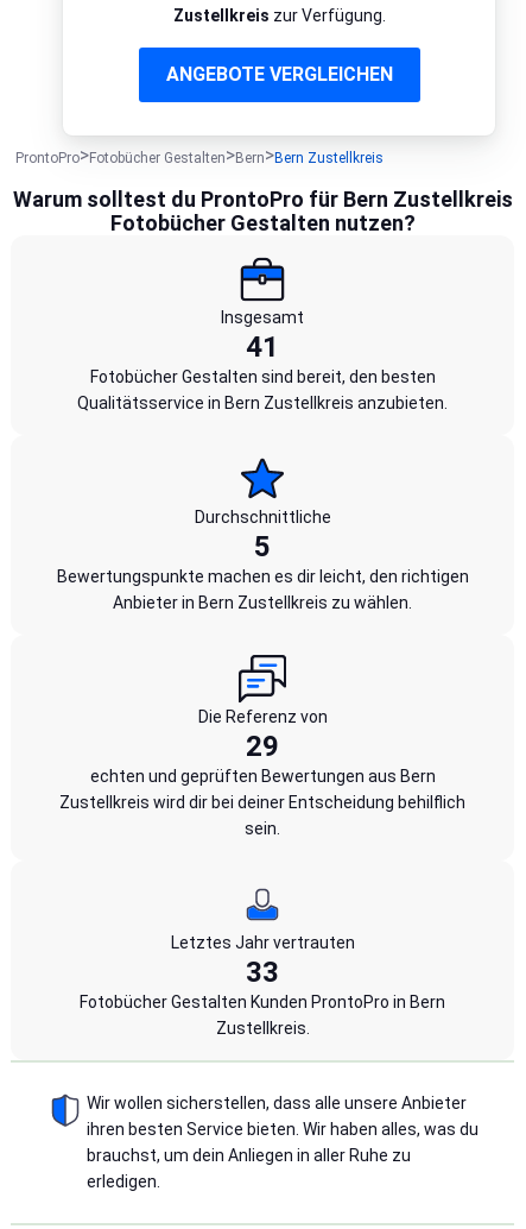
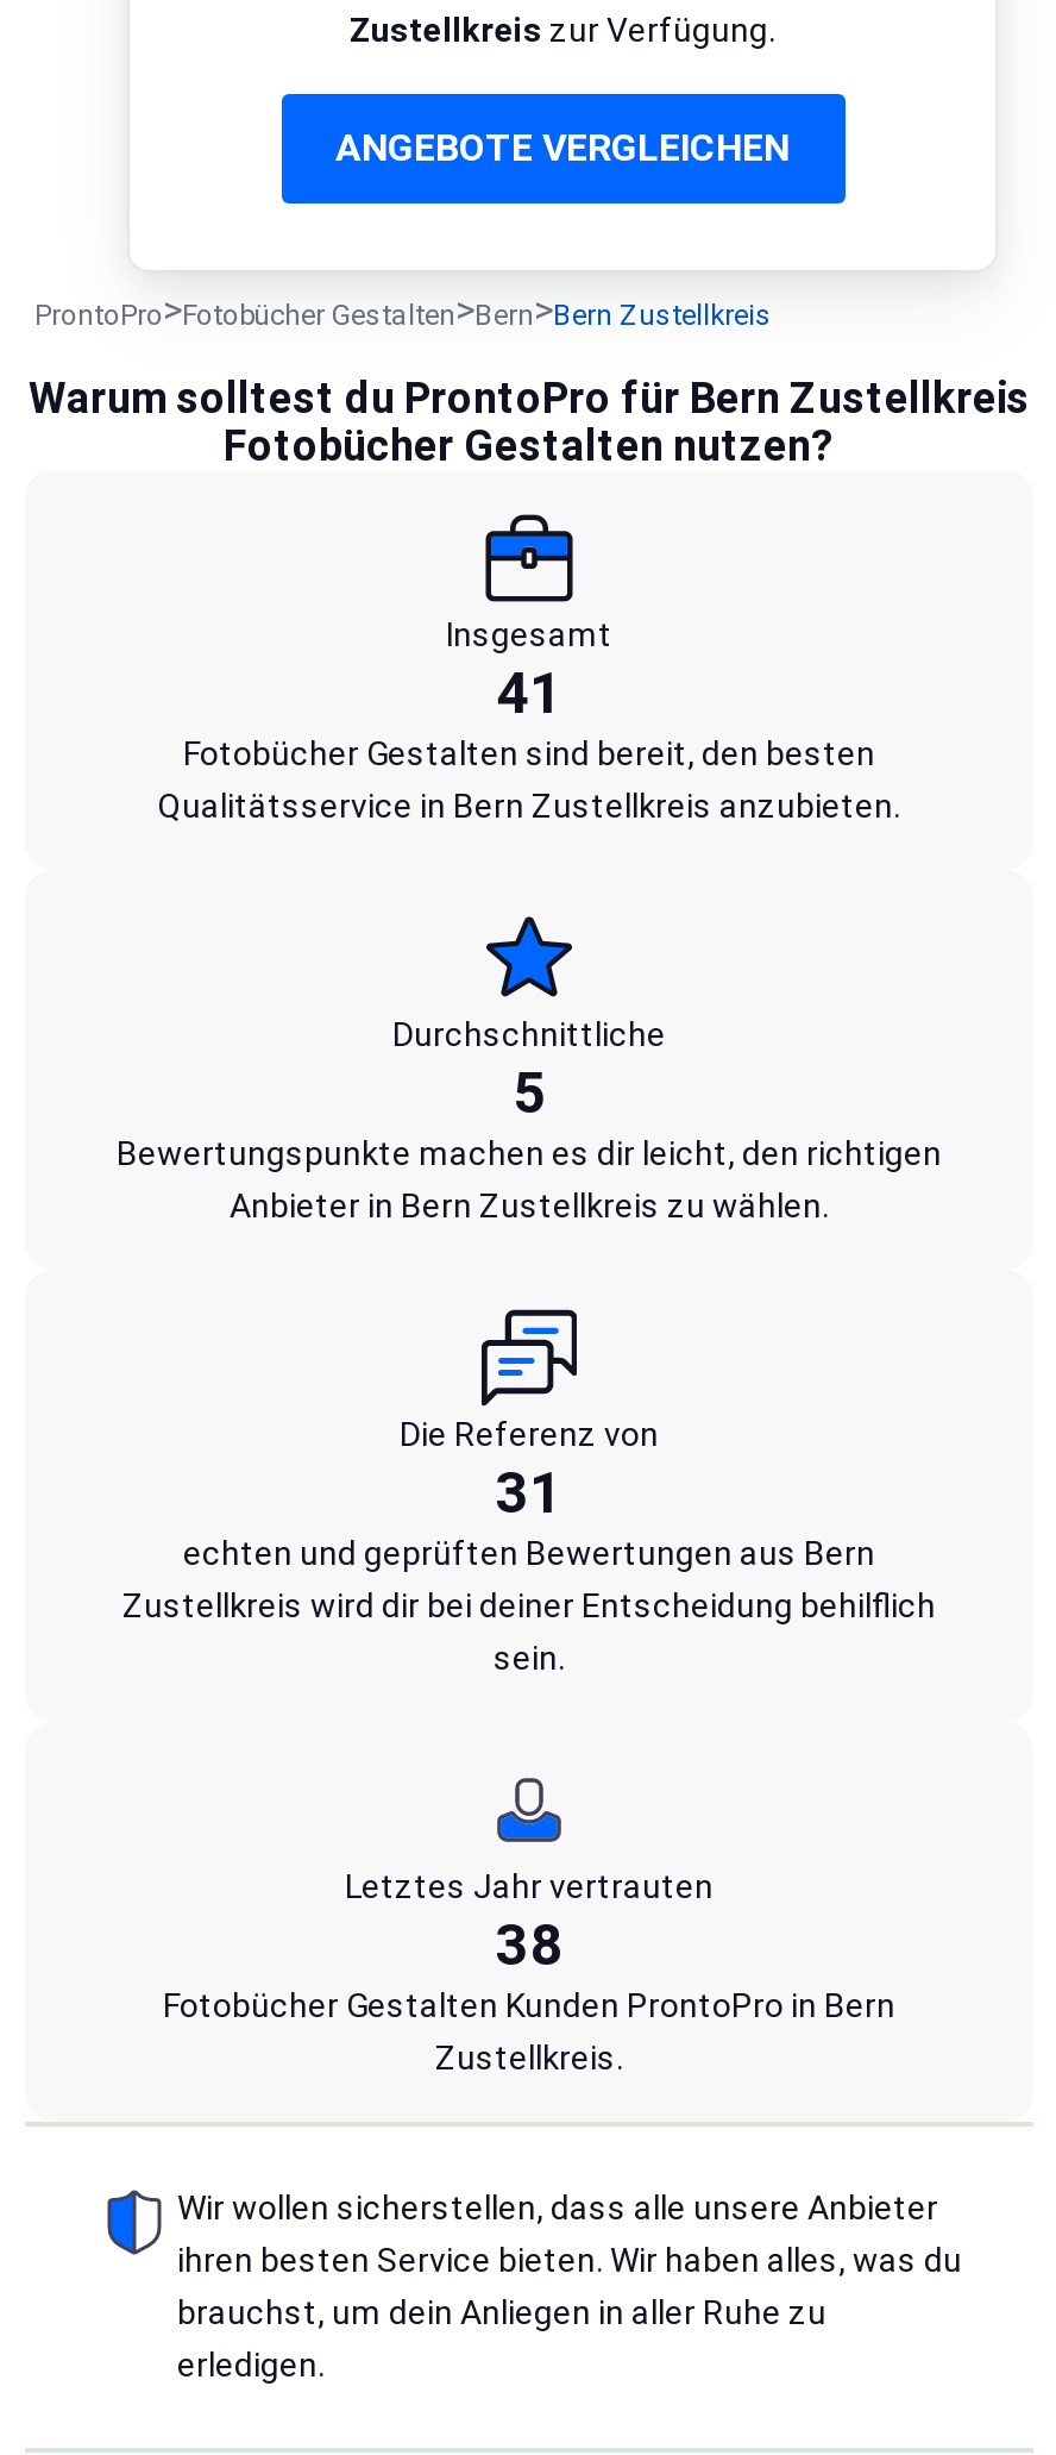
- 29
+ 31

- 33
+ 38
